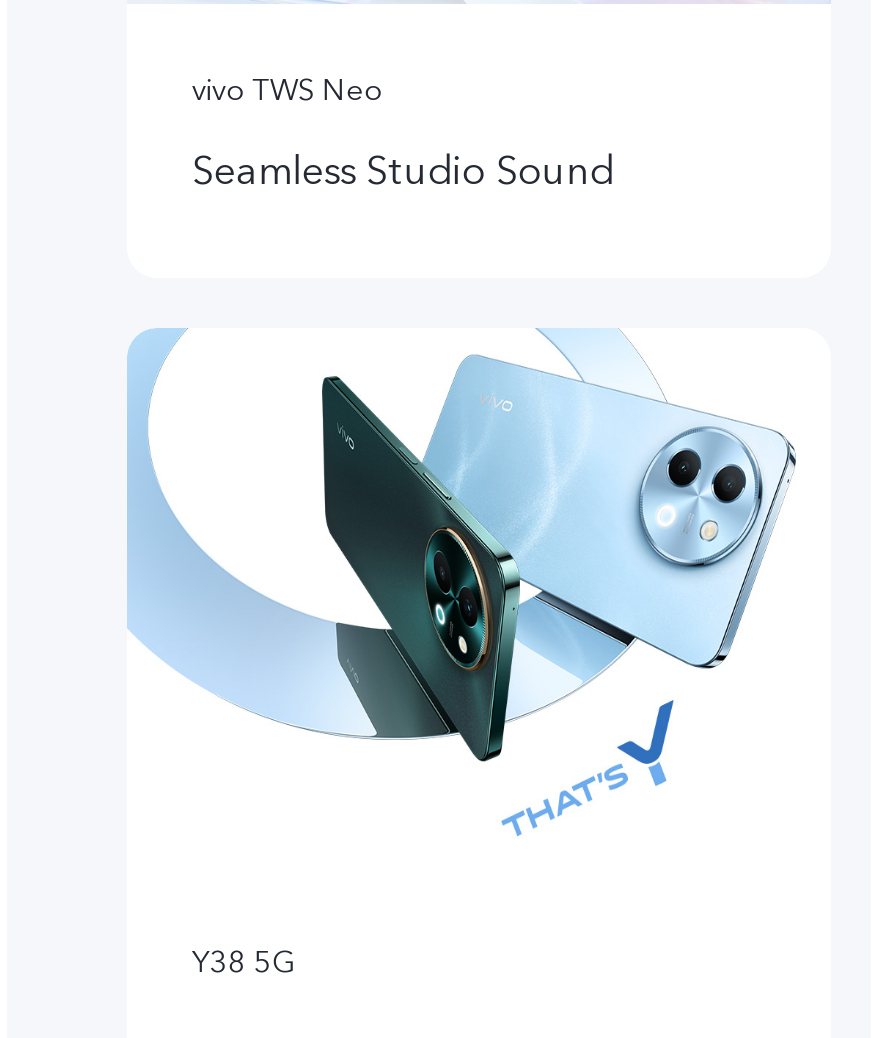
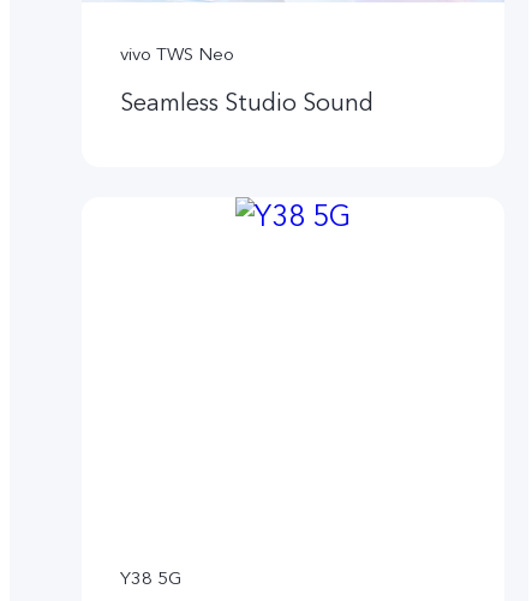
- [image]
